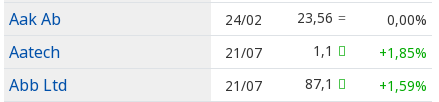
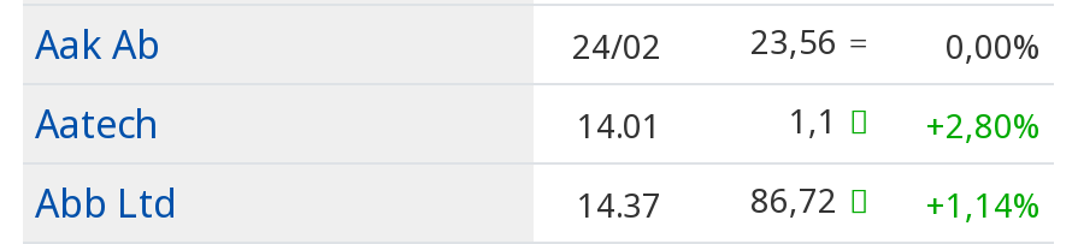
- 21/07
+ 14.01

- +1,85%
+ +2,80%

- 21/07
+ 14.37

- 87,1
+ 86,72

- +1,59%
+ +1,14%
